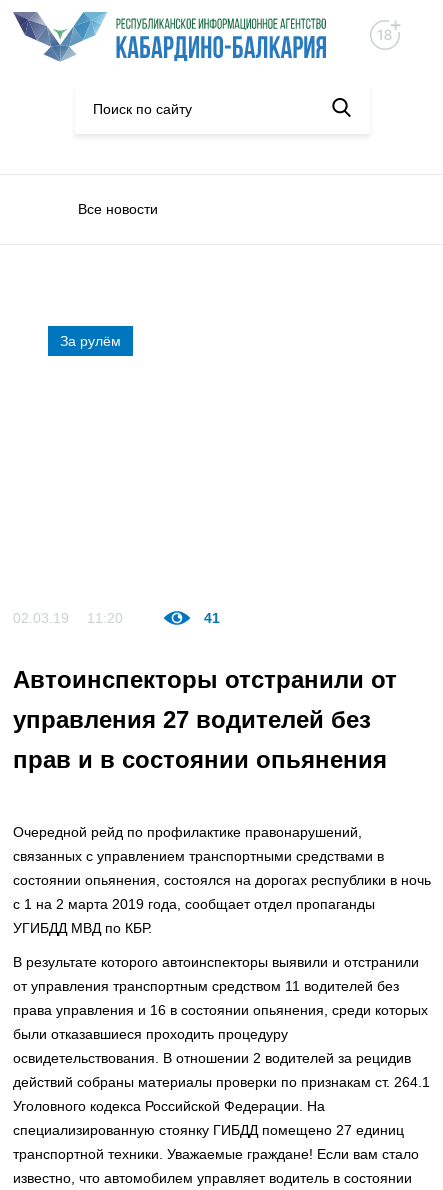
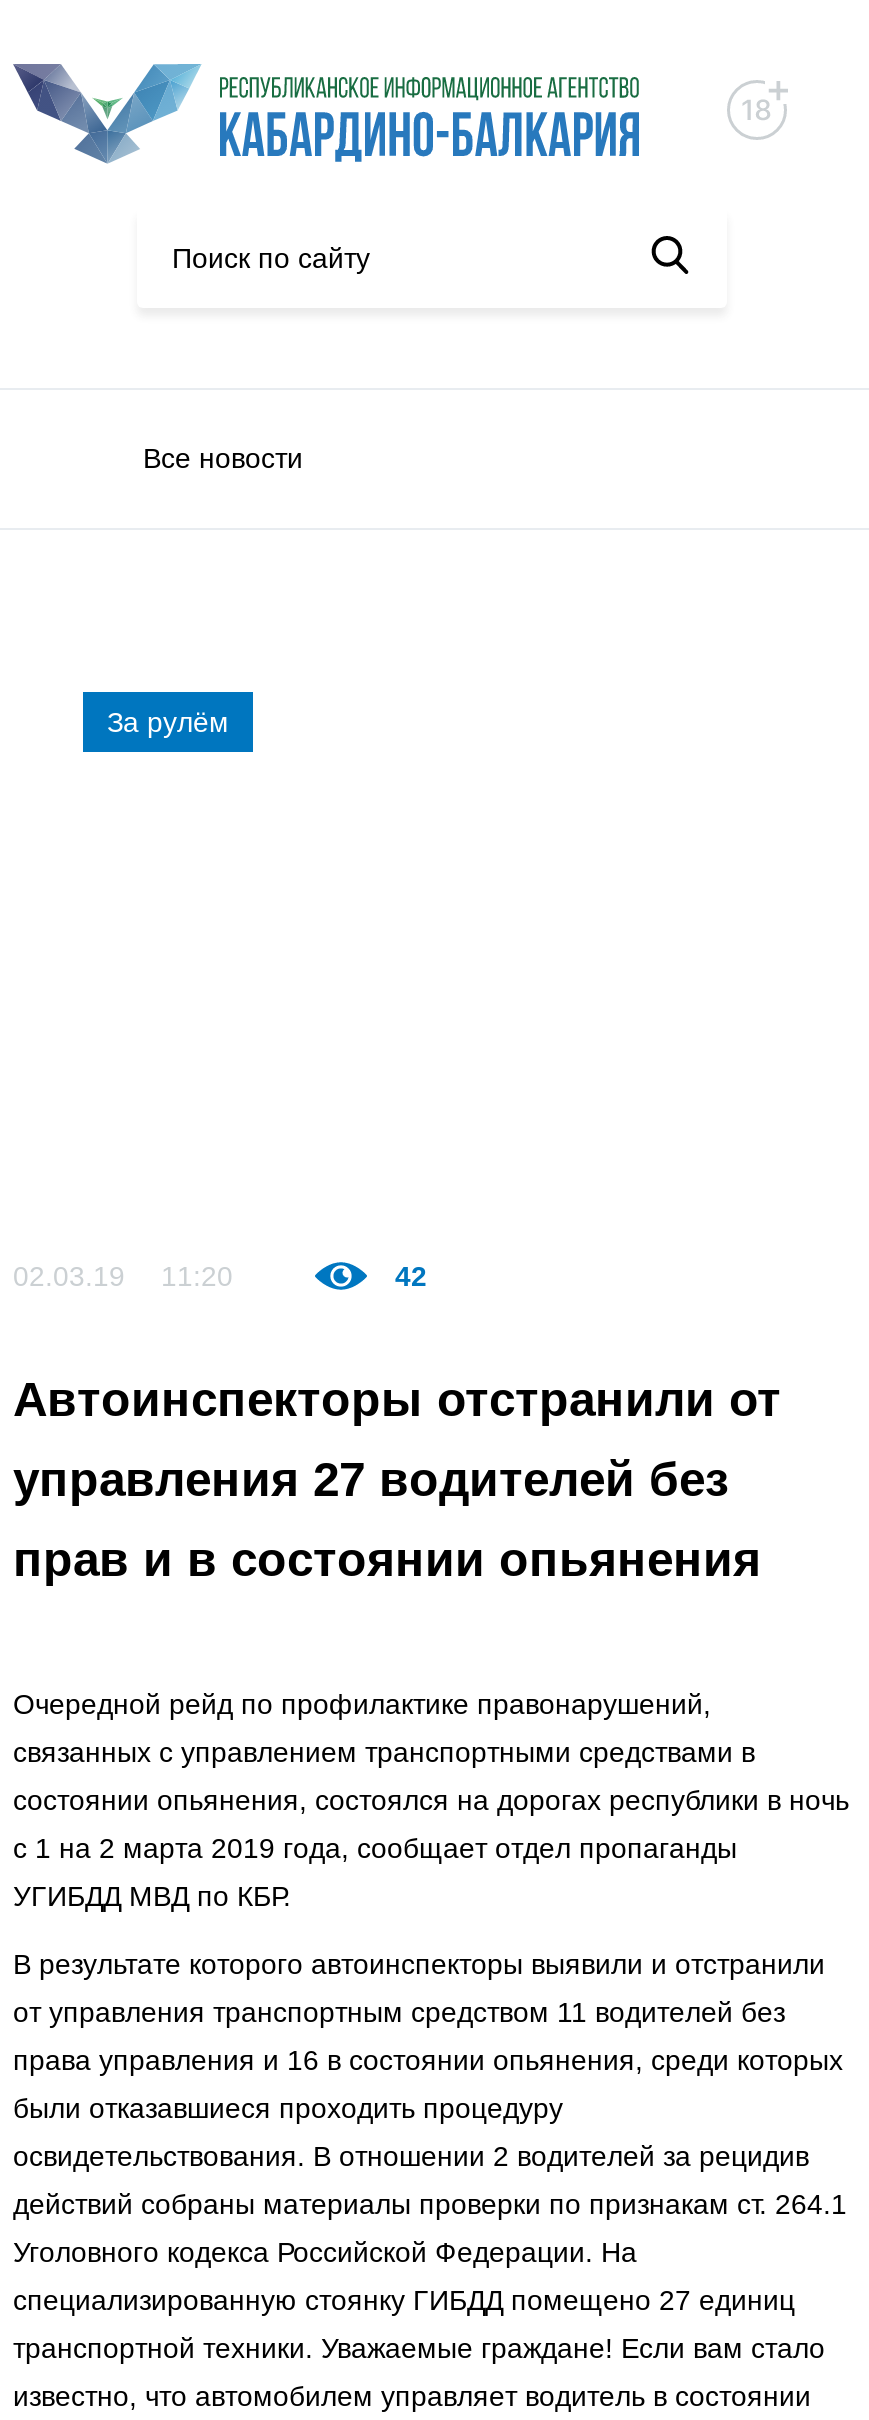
- 41
+ 42
